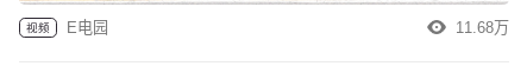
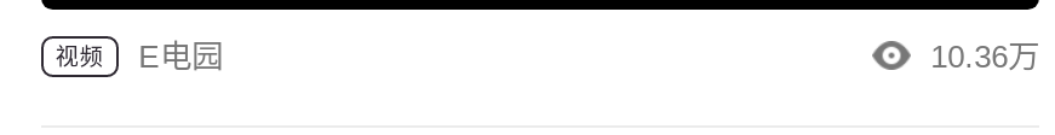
- 11.68万
+ 10.36万
